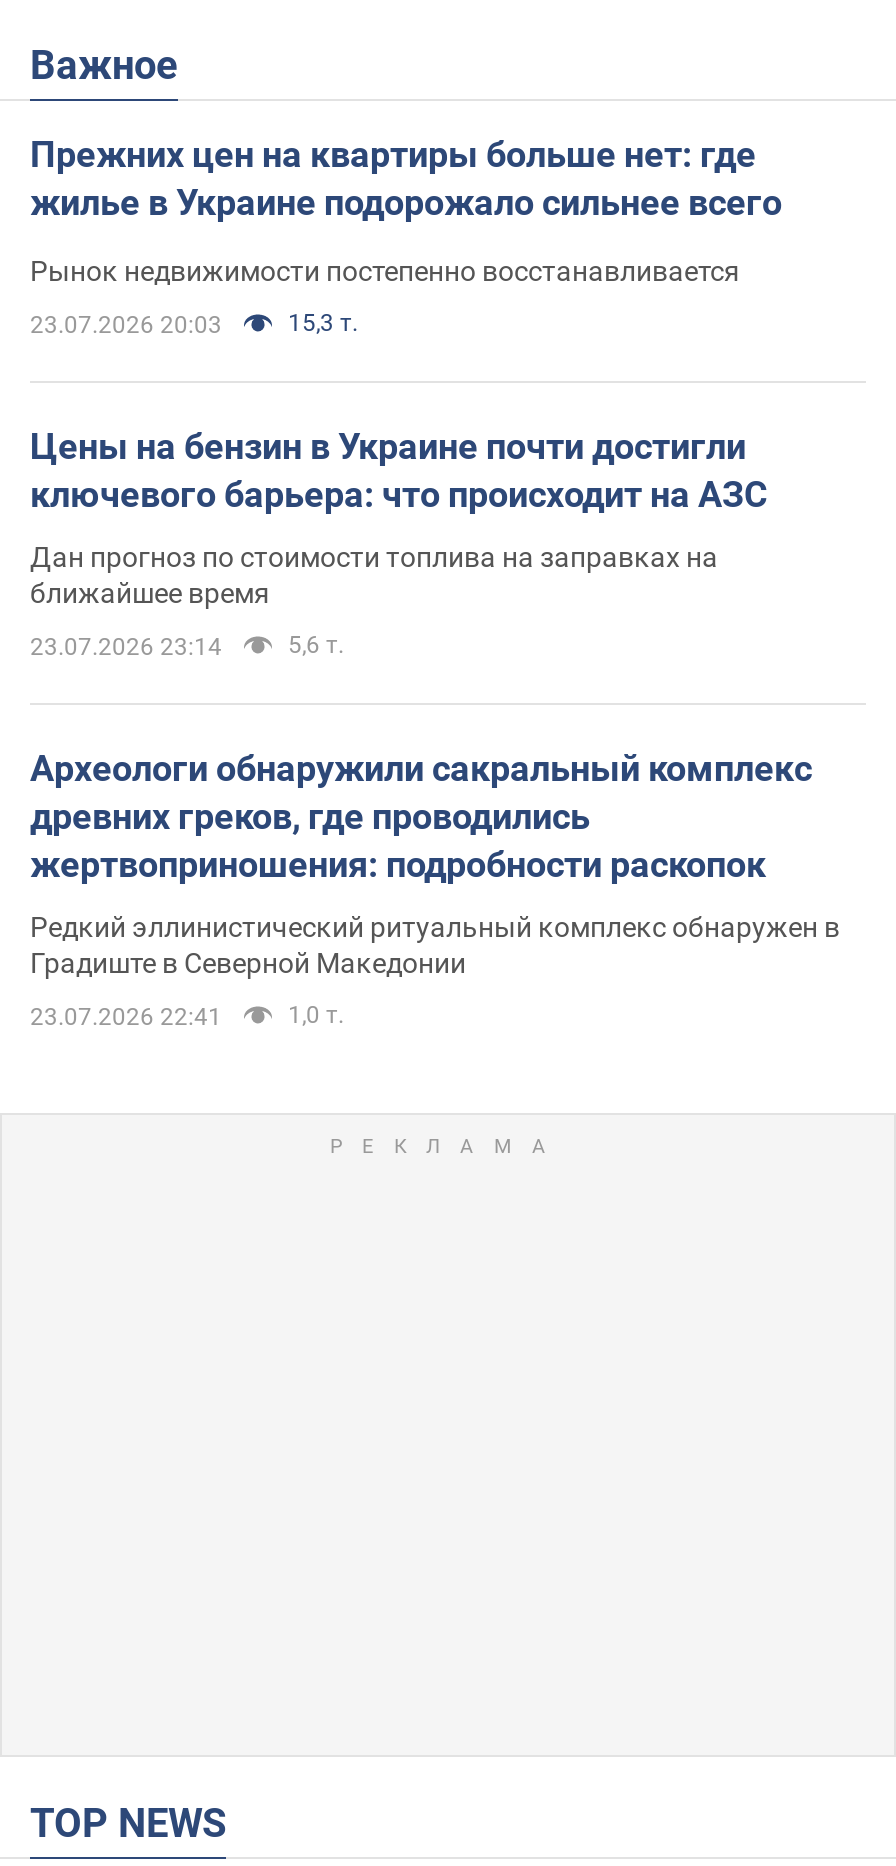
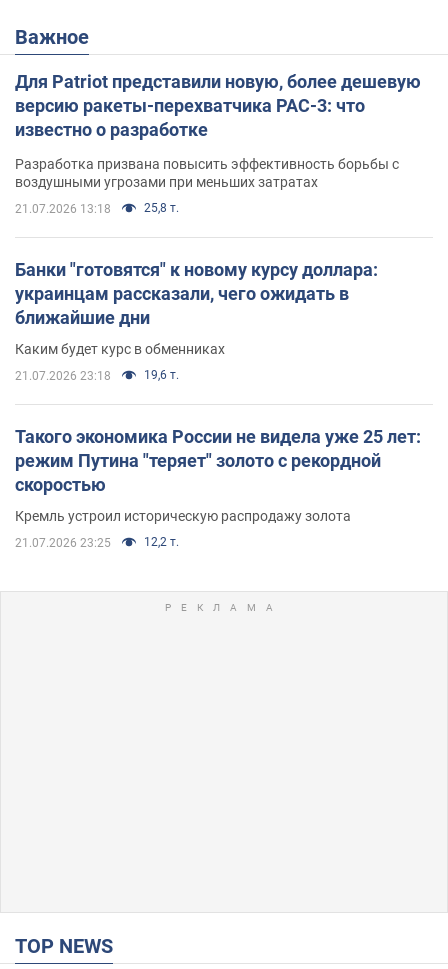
- Прежних цен на квартиры больше нет: где
- жилье в Украине подорожало сильнее всего
+ Для Patriot представили новую, более дешевую
+ версию ракеты-перехватчика PAC-3: что
+ известно о разработке

- Рынок недвижимости постепенно восстанавливается
+ Разработка призвана повысить эффективность борьбы с
+ воздушными угрозами при меньших затратах

- 23.07.2026 20:03
- 15,3 т.
+ 21.07.2026 13:18
+ 25,8 т.

- Цены на бензин в Украине почти достигли
- ключевого барьера: что происходит на АЗС
+ Банки "готовятся" к новому курсу доллара:
+ украинцам рассказали, чего ожидать в
+ ближайшие дни

- Дан прогноз по стоимости топлива на заправках на
- ближайшее время
+ Каким будет курс в обменниках

- 23.07.2026 23:14
- 5,6 т.
+ 21.07.2026 23:18
+ 19,6 т.

- Археологи обнаружили сакральный комплекс
- древних греков, где проводились
- жертвоприношения: подробности раскопок
+ Такого экономика России не видела уже 25 лет:
+ режим Путина "теряет" золото с рекордной
+ скоростью

- Редкий эллинистический ритуальный комплекс обнаружен в
- Градиште в Северной Македонии
+ Кремль устроил историческую распродажу золота

- 23.07.2026 22:41
- 1,0 т.
+ 21.07.2026 23:25
+ 12,2 т.
